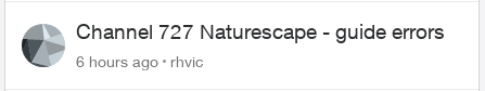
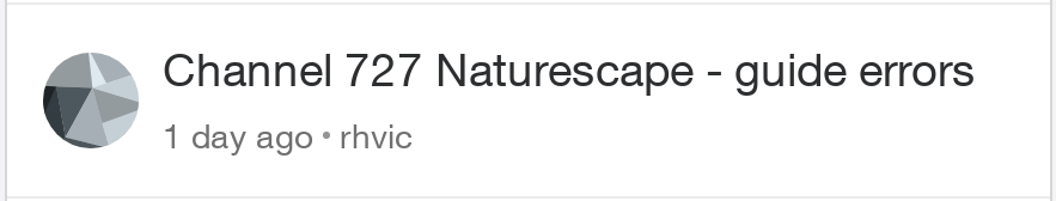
- 6 hours ago rhvic
+ 1 day ago rhvic
